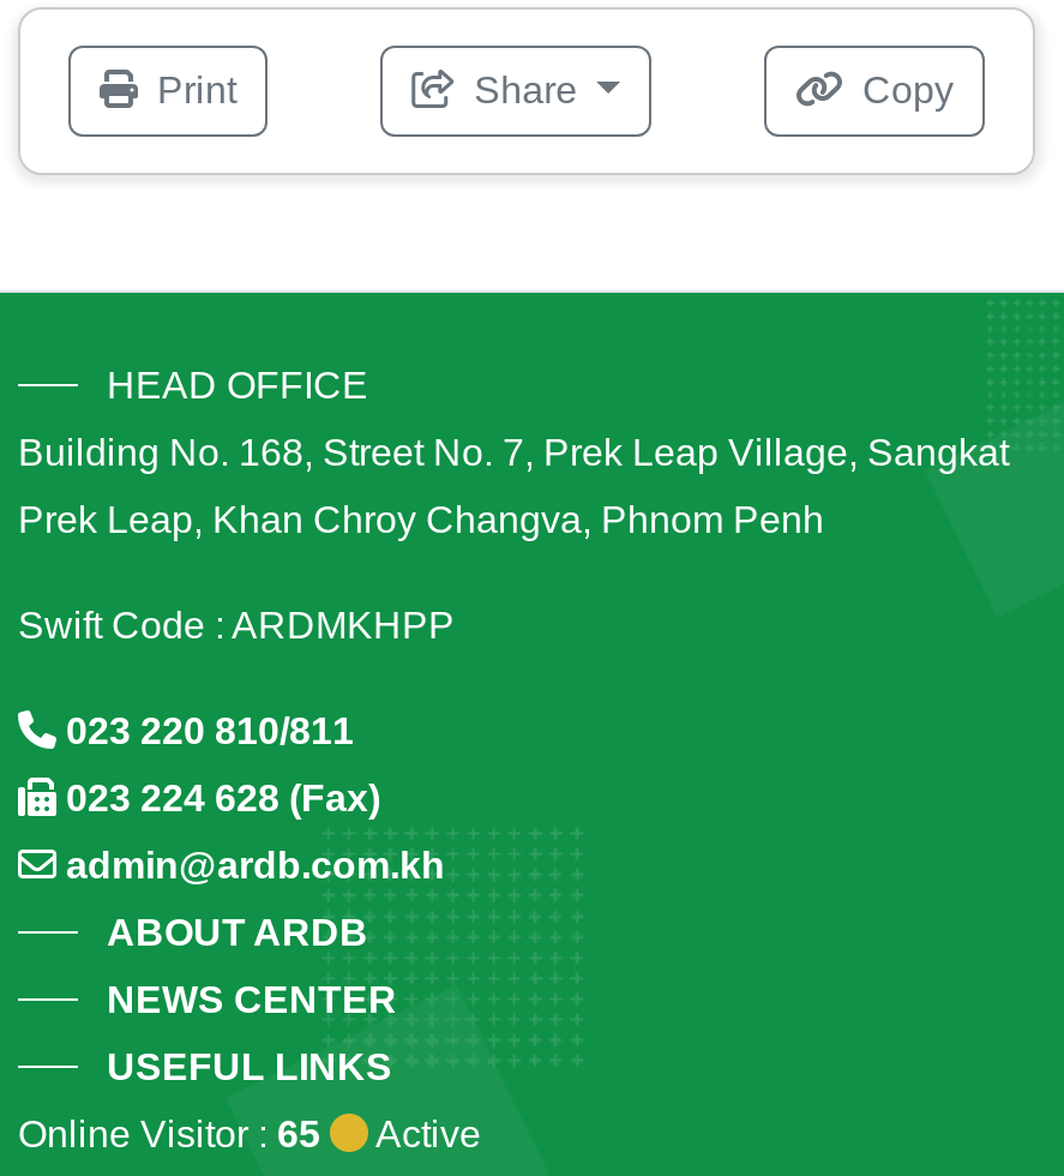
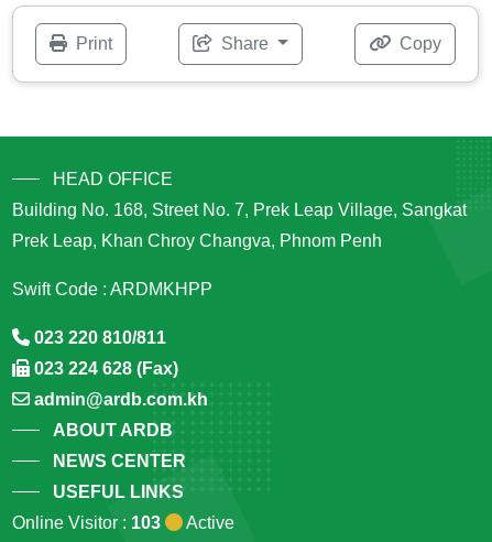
- Online Visitor : 65
+ Online Visitor : 103
